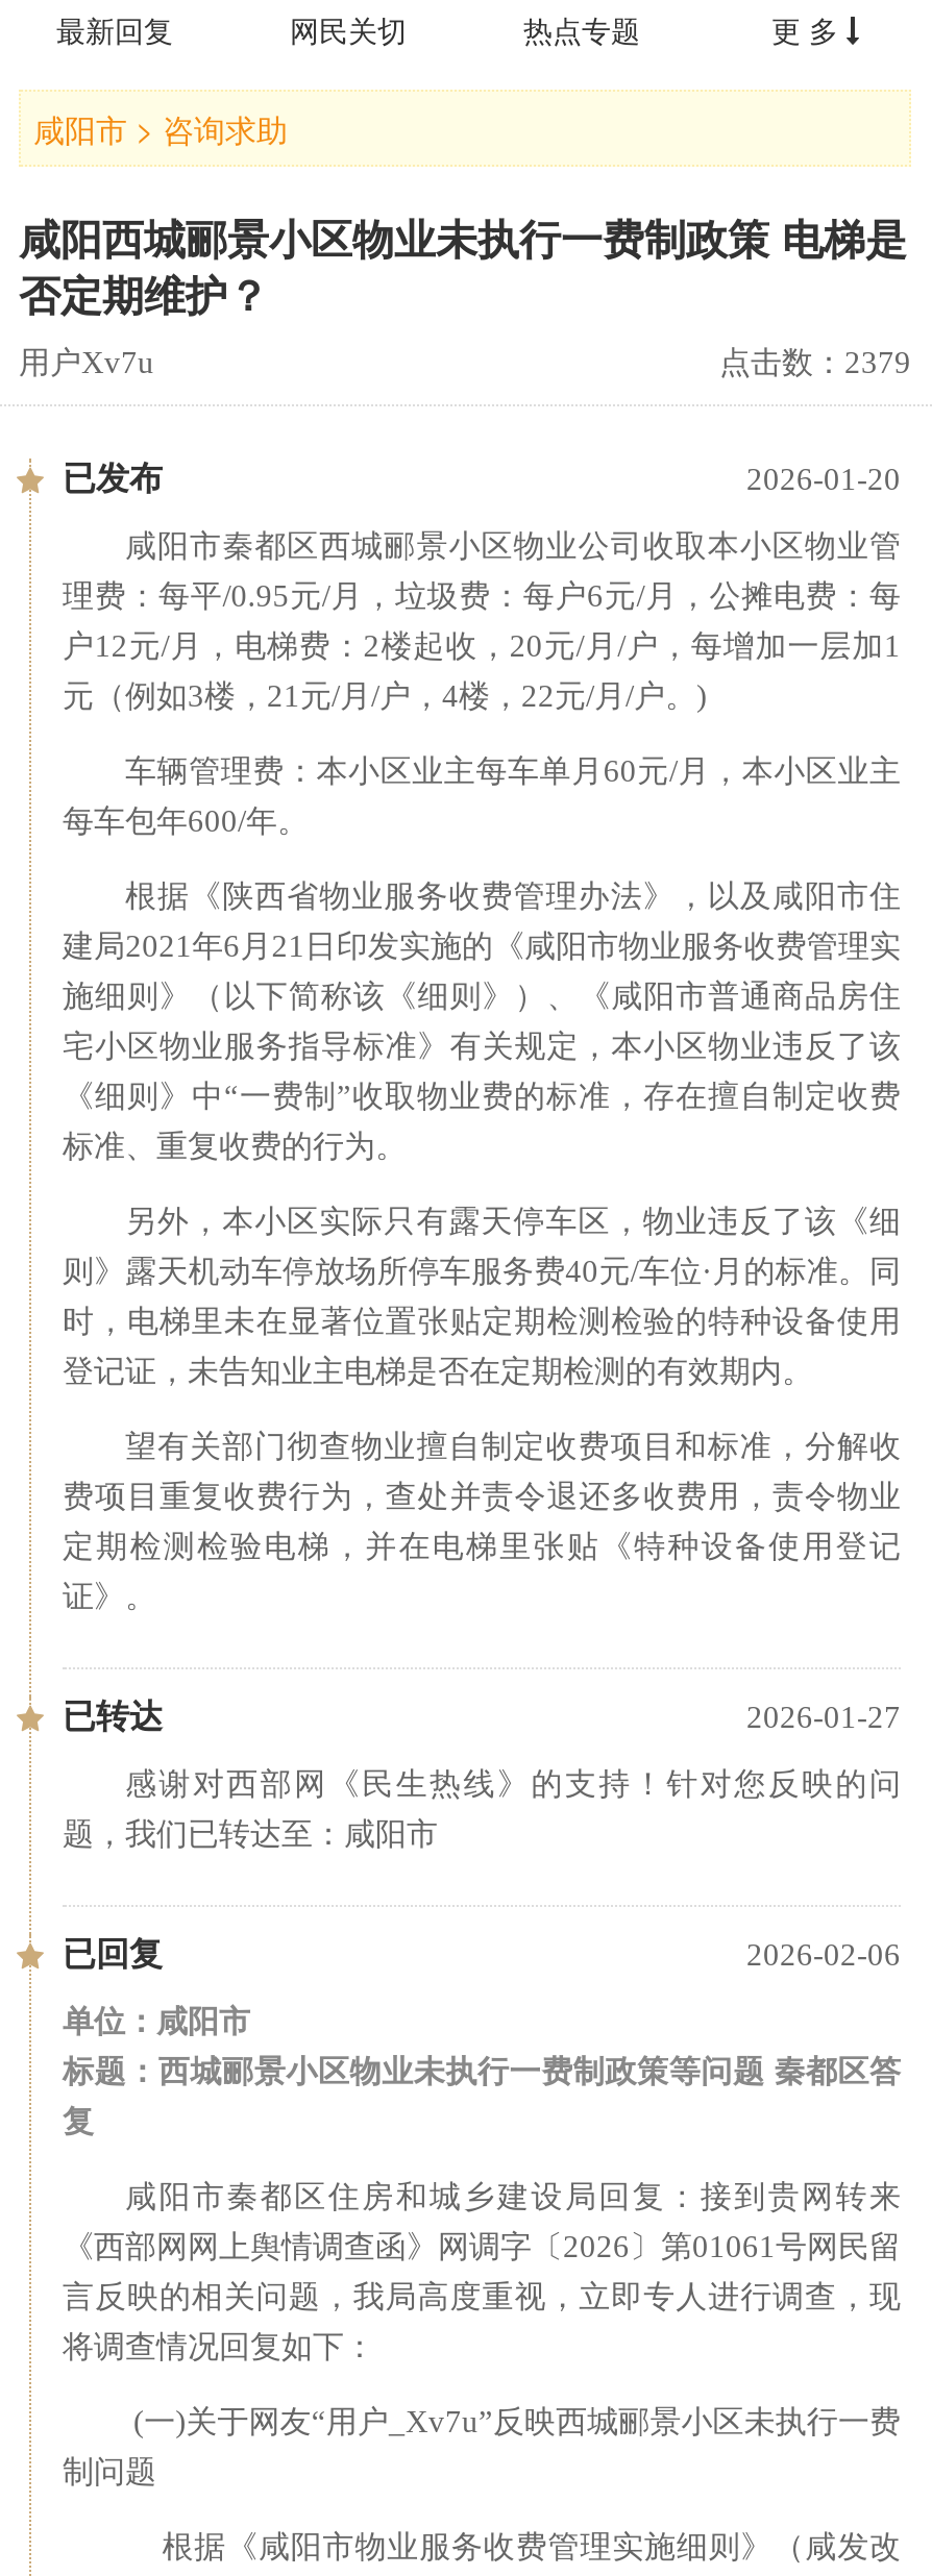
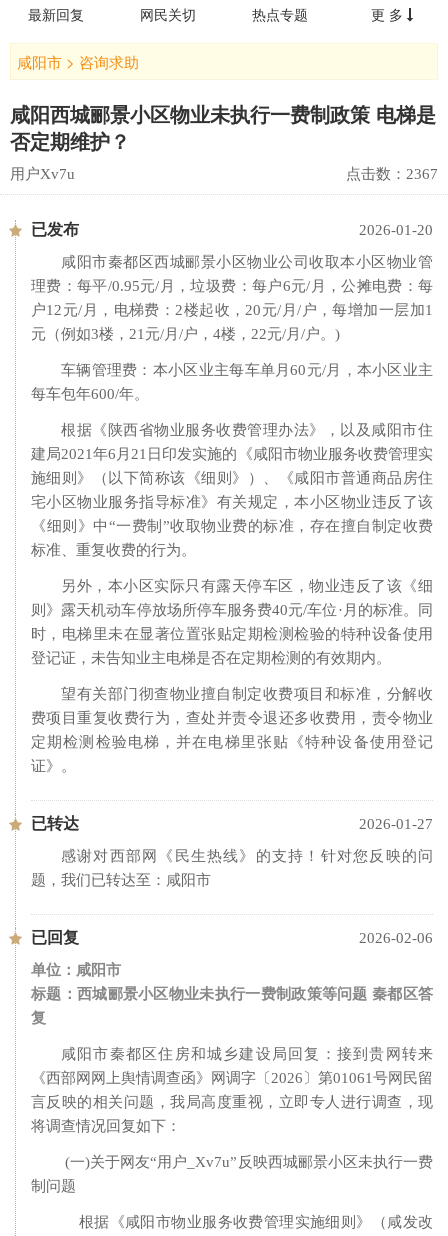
- 点击数：2379
+ 点击数：2367
